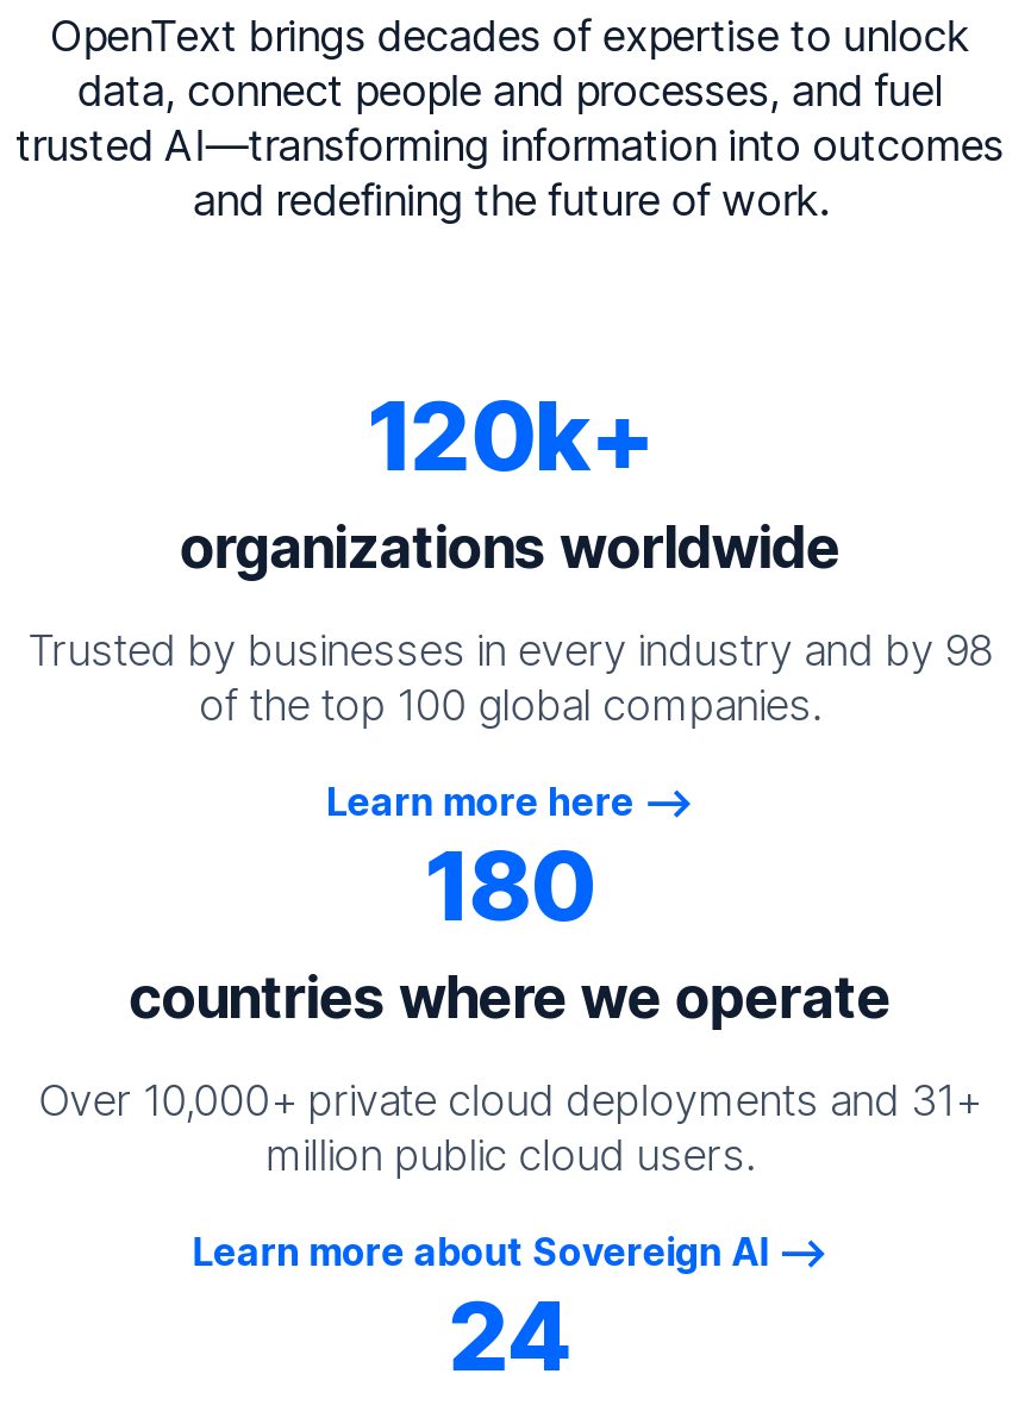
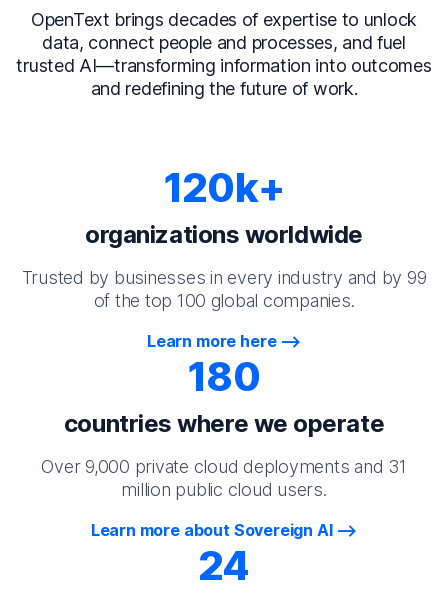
- Trusted by businesses in every industry and by 98
+ Trusted by businesses in every industry and by 99

- Over 10,000+ private cloud deployments and 31+
+ Over 9,000 private cloud deployments and 31
